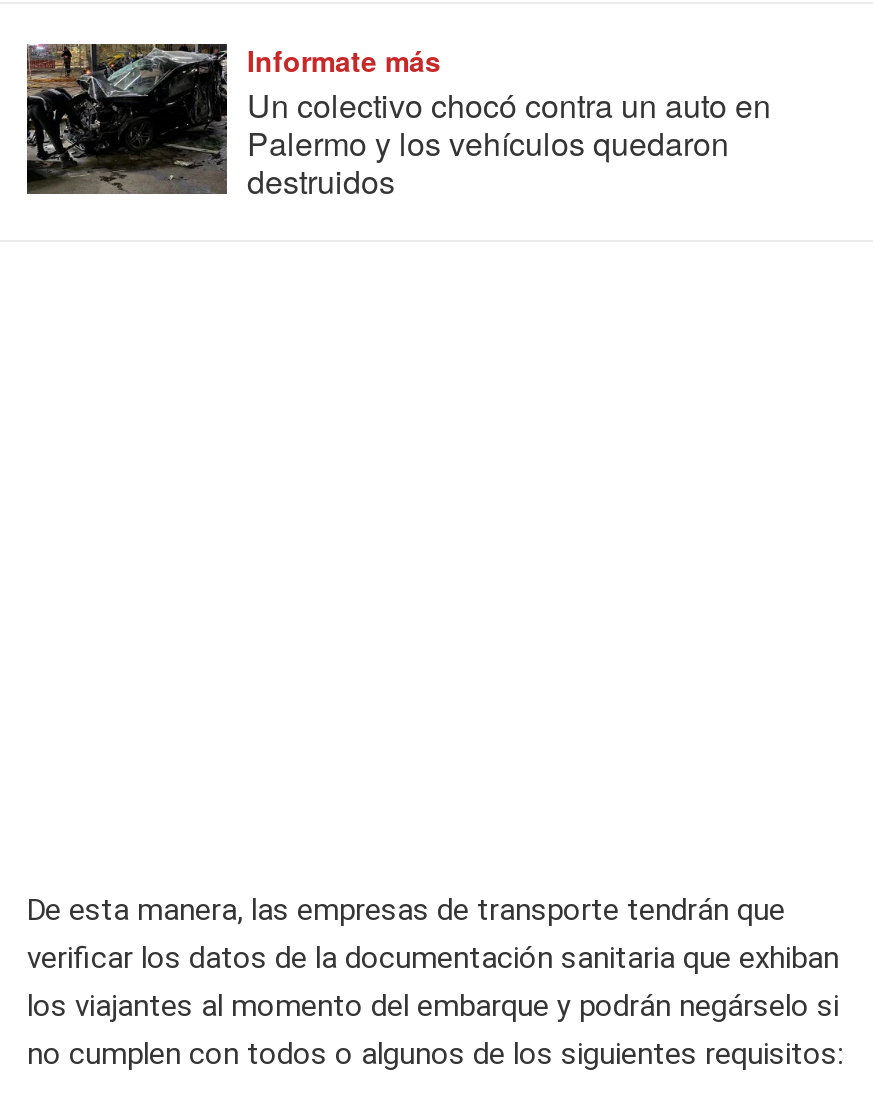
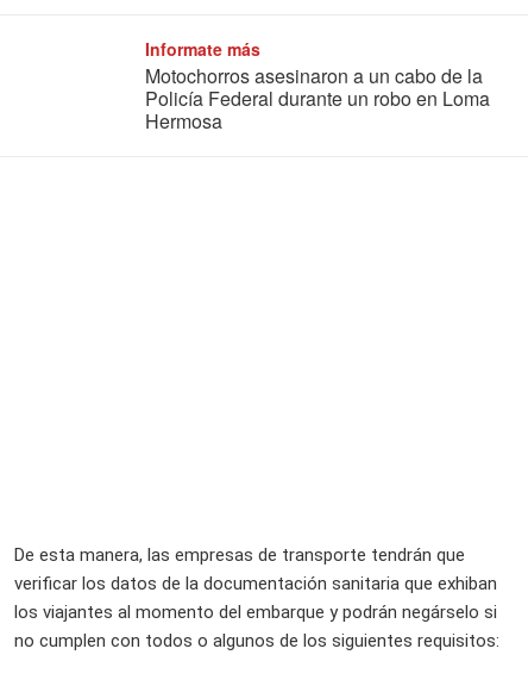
- [image]

- Un colectivo chocó contra un auto en
- Palermo y los vehículos quedaron
- destruidos
+ Motochorros asesinaron a un cabo de la
+ Policía Federal durante un robo en Loma
+ Hermosa
